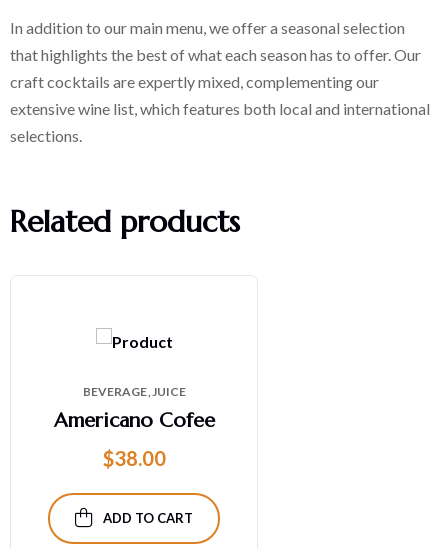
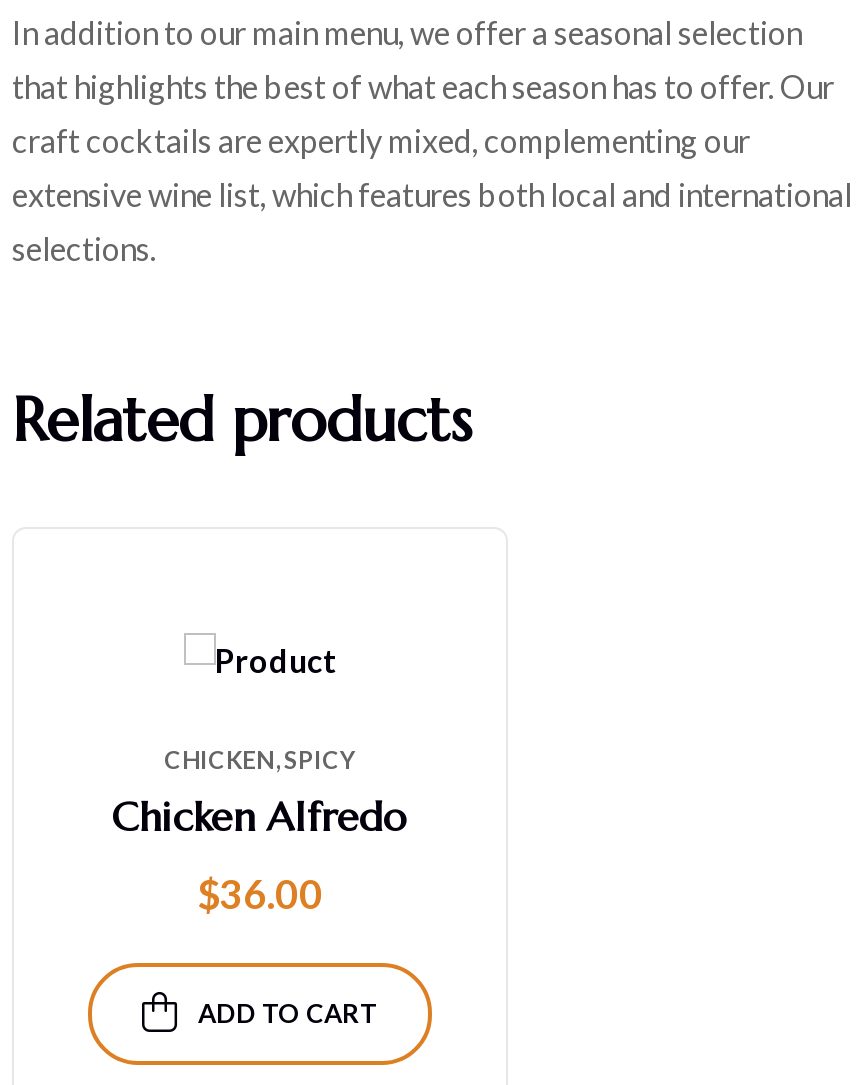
- BEVERAGE JUICE
- Americano Cofee
+ CHICKEN SPICY
+ Chicken Alfredo

- $38.00
+ $36.00
